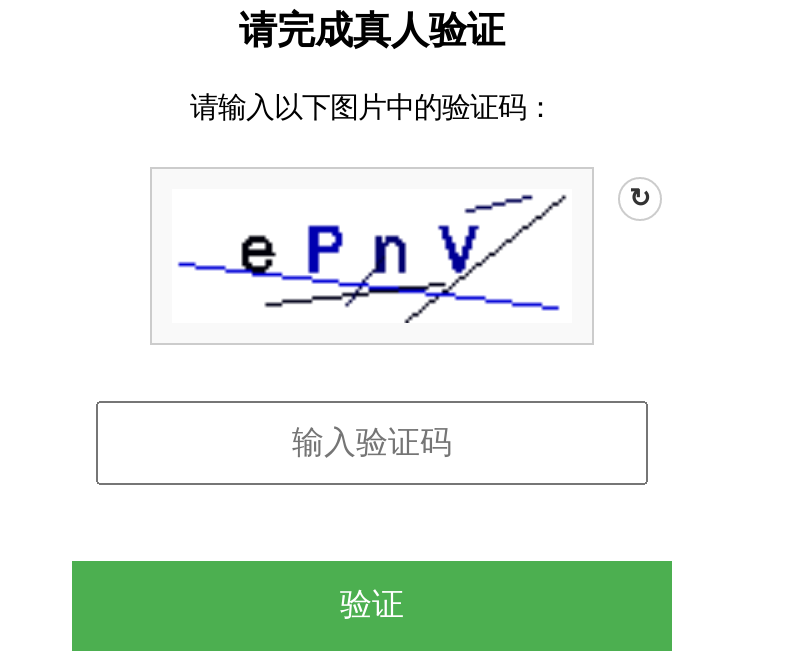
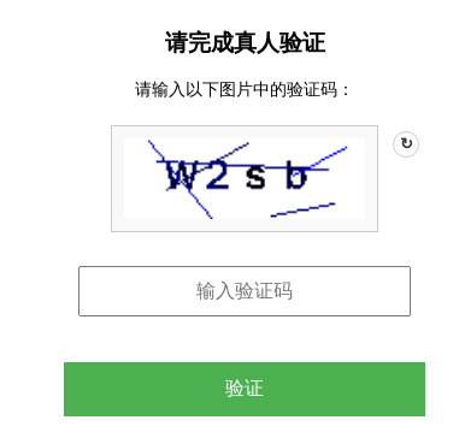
- [image]
+ [image]
